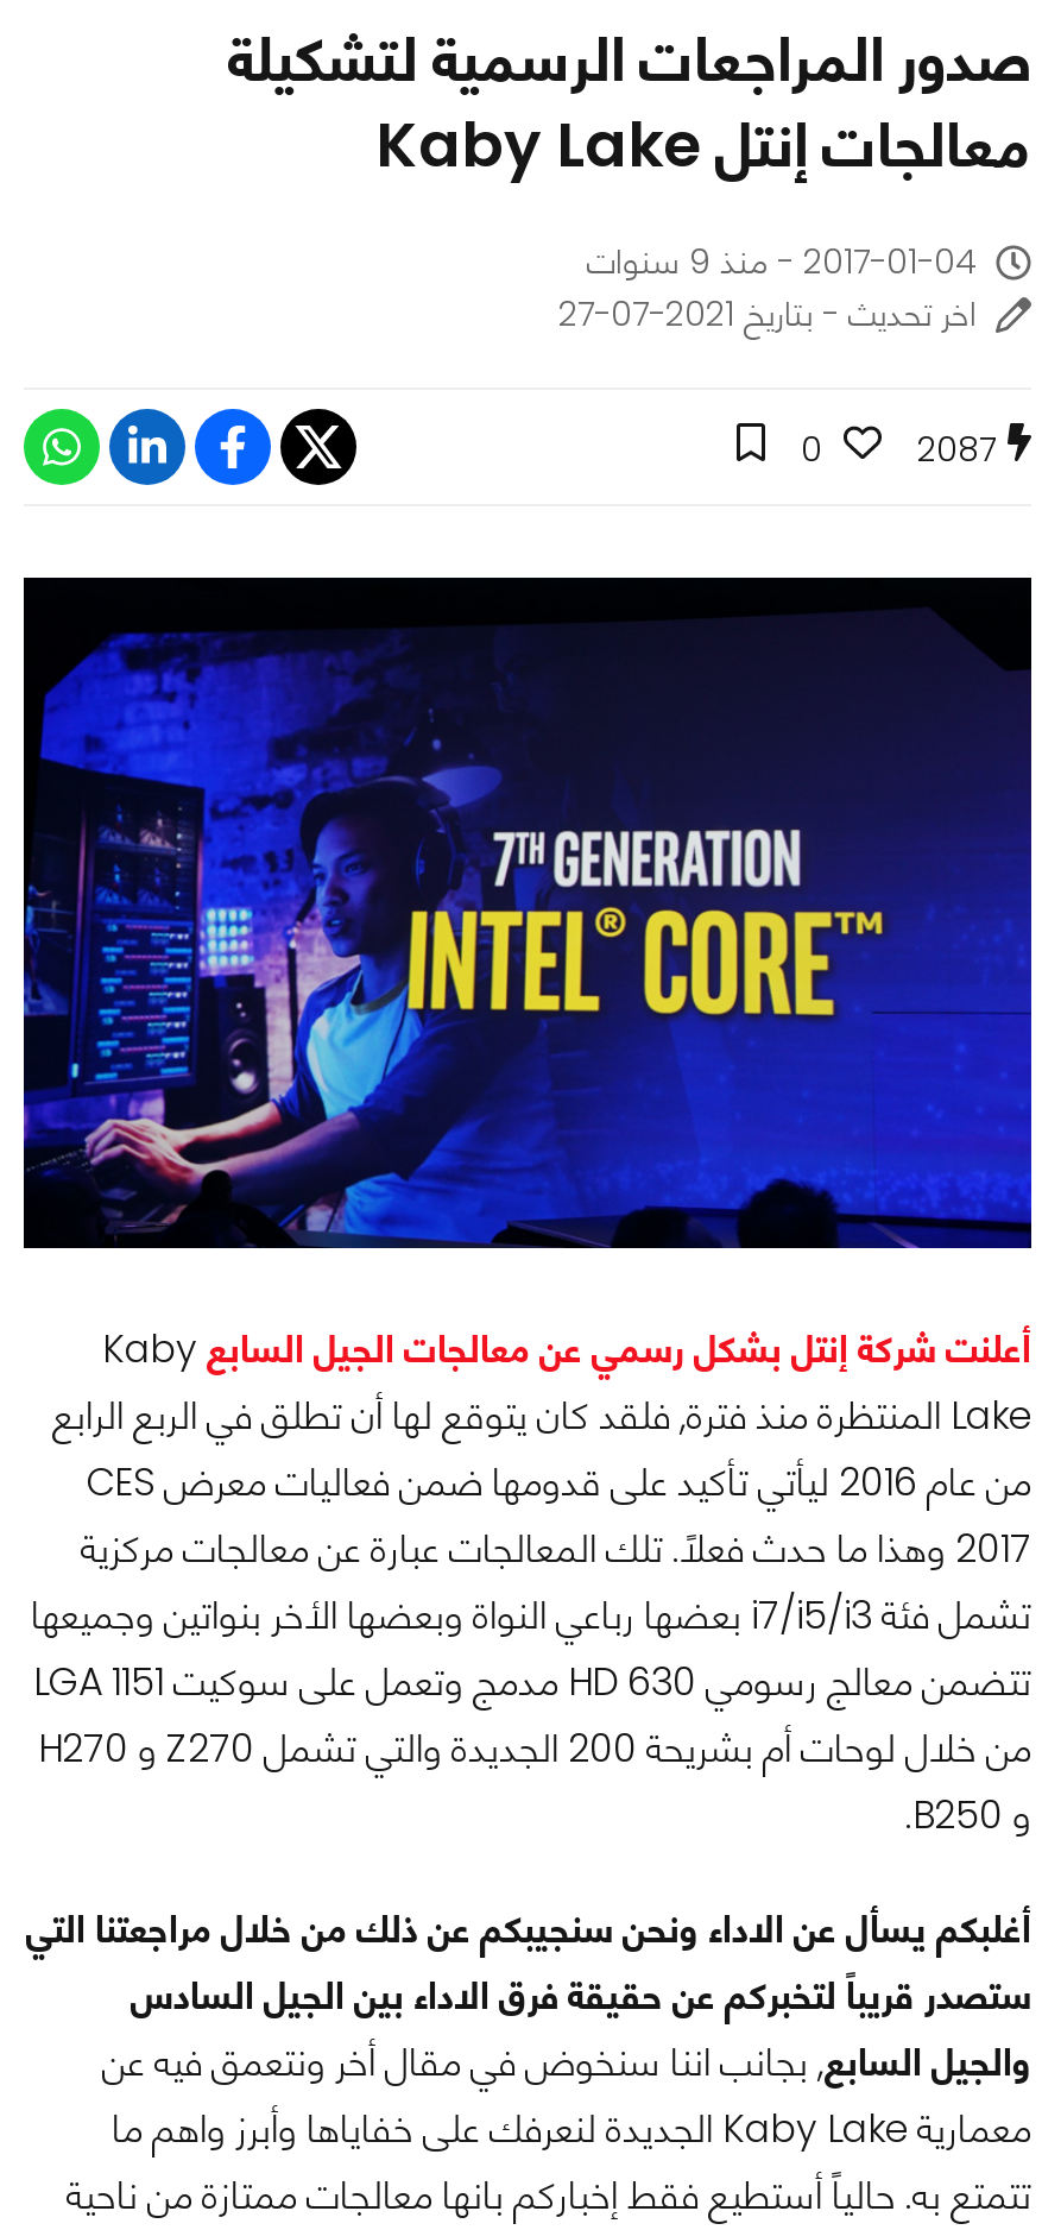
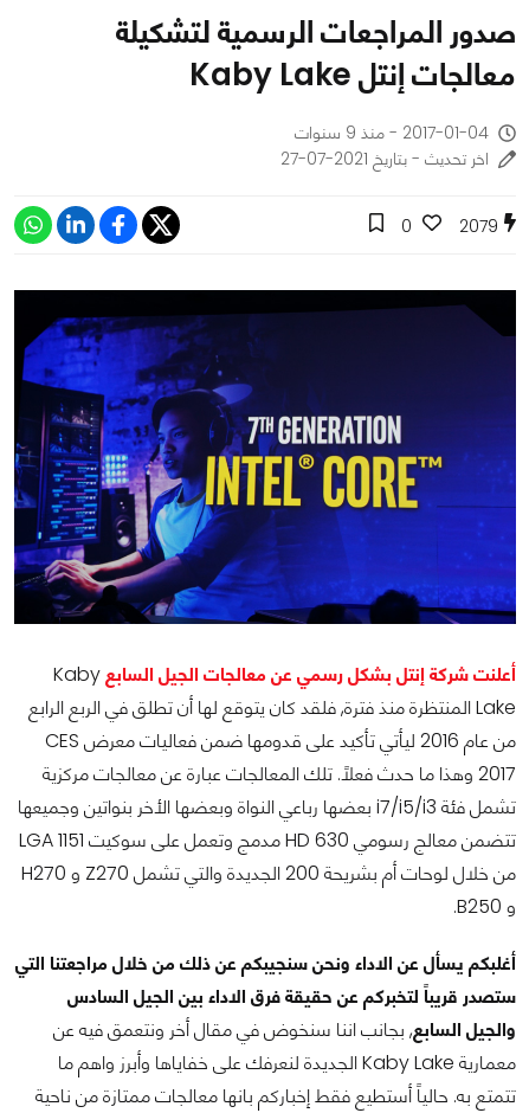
- 0 2087
+ 0 2079
